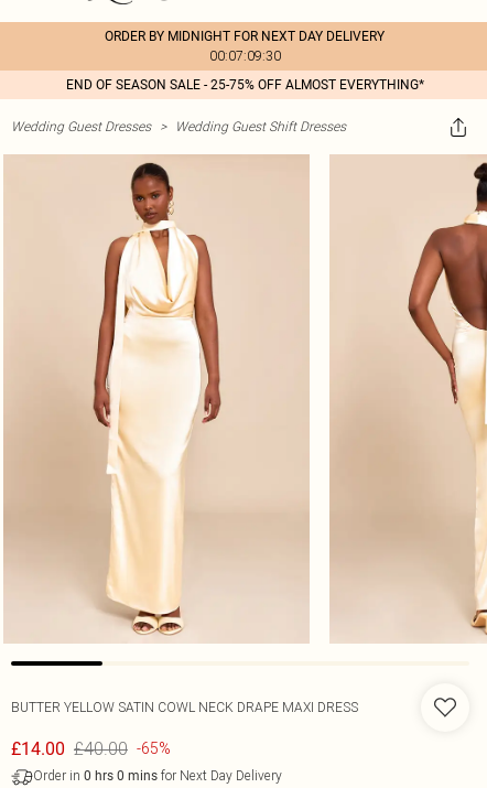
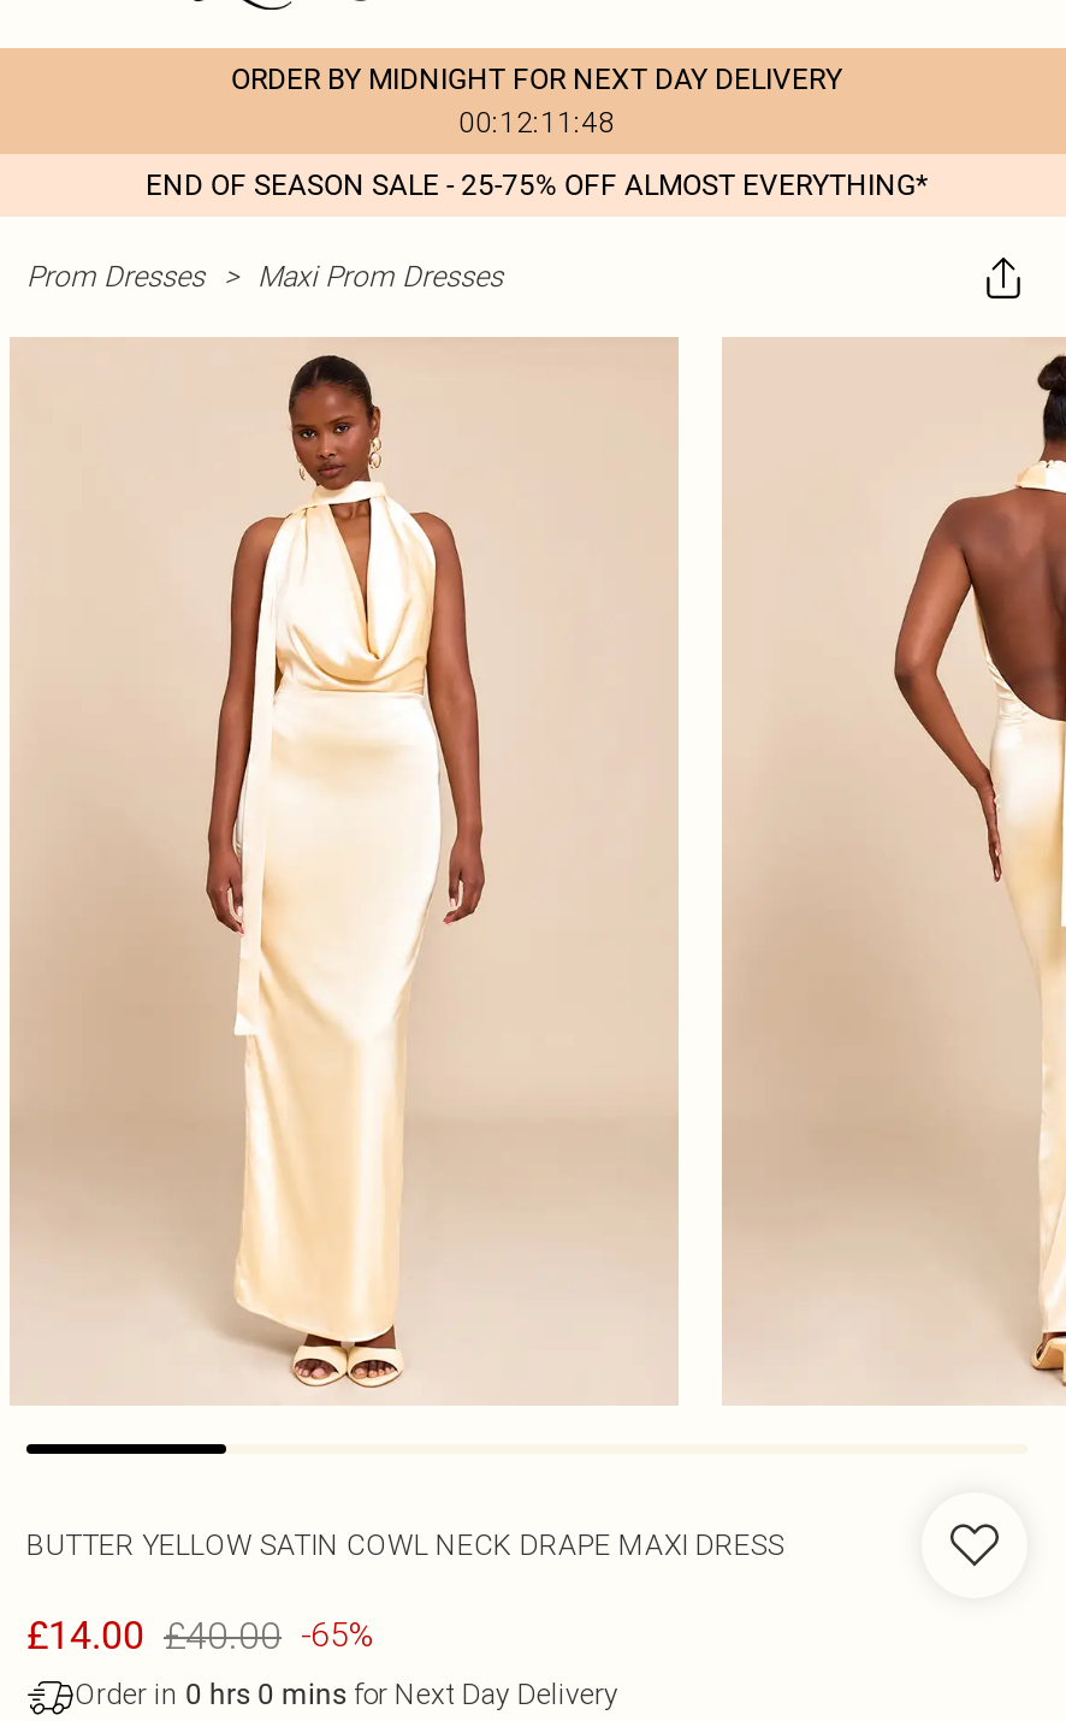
- 00:07:09:30
+ 00:12:11:48

- Wedding Guest Dresses > Wedding Guest Shift Dresses
+ Prom Dresses > Maxi Prom Dresses
